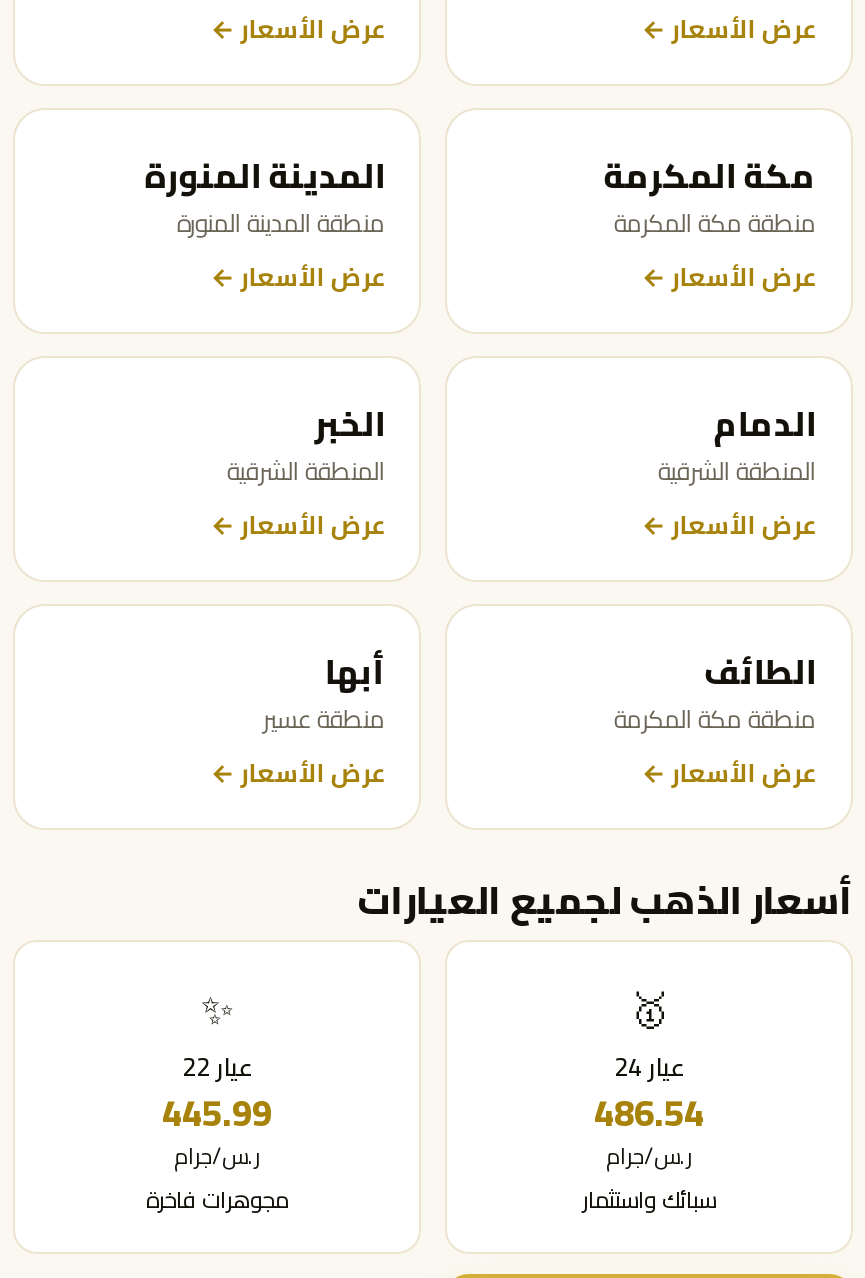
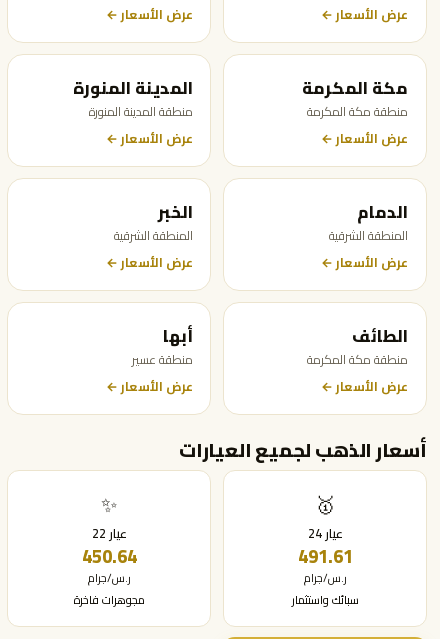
- 445.99
+ 450.64

- 486.54
+ 491.61
